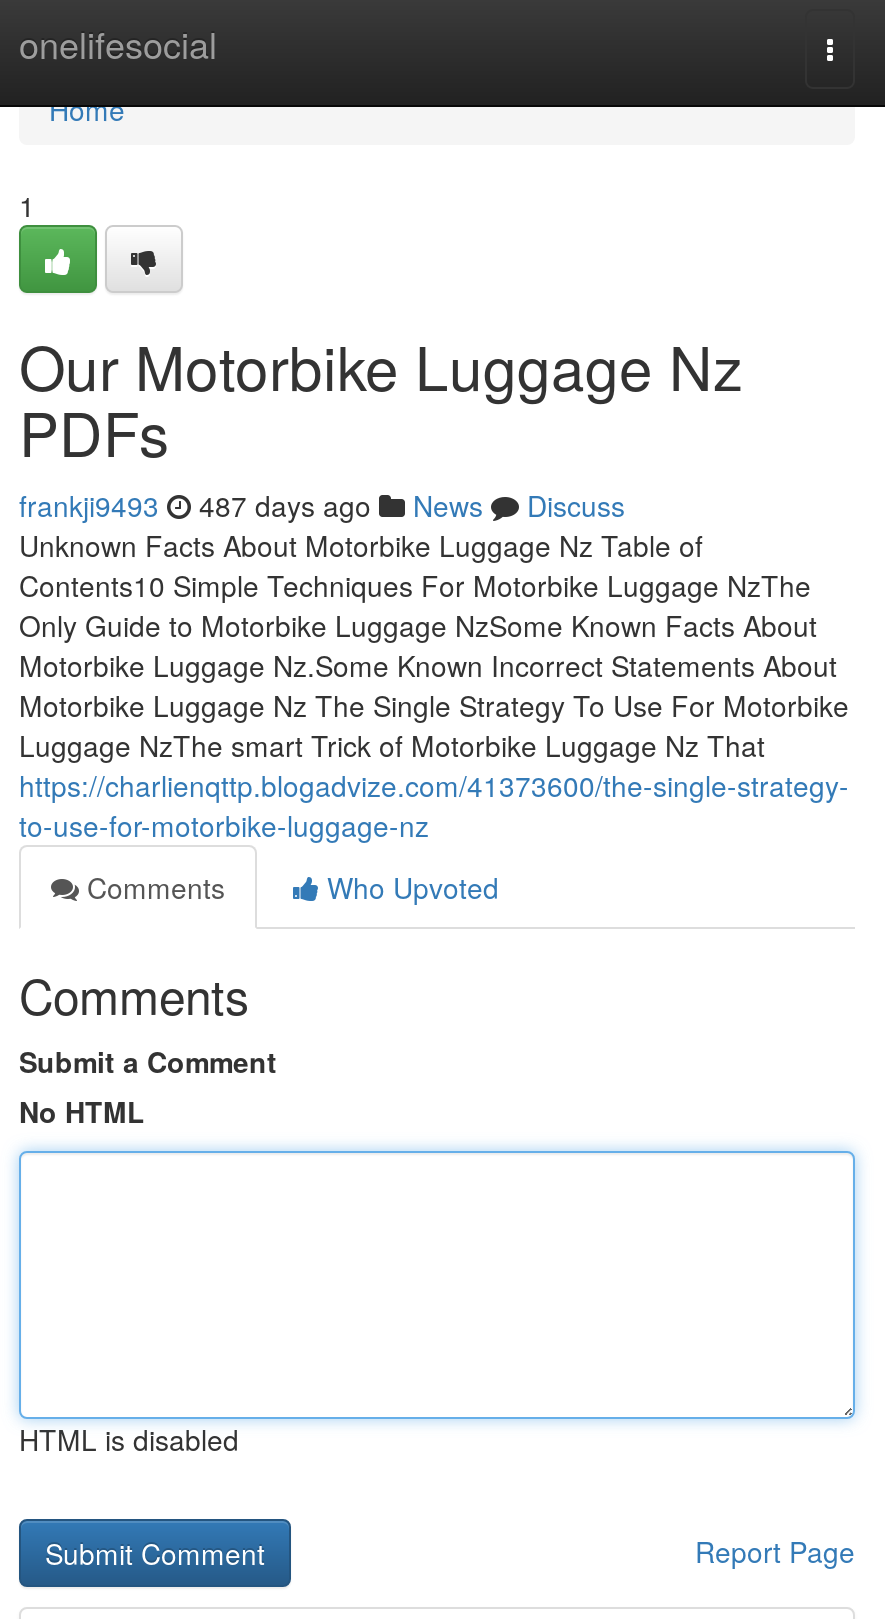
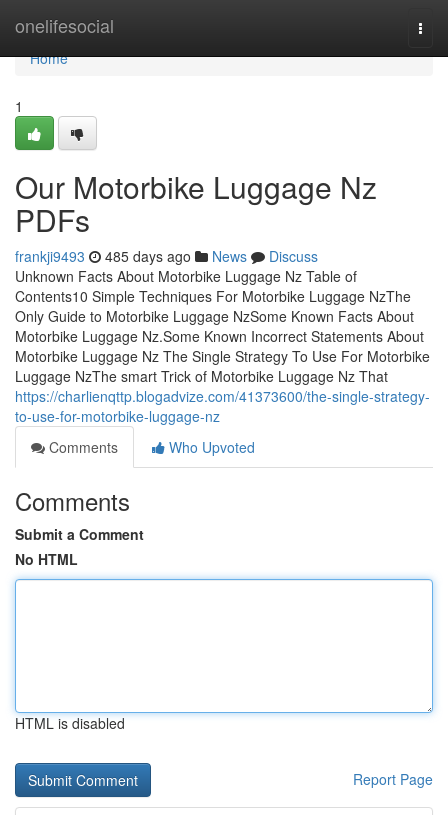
- frankji9493 487 days ago News Discuss
+ frankji9493 485 days ago News Discuss
